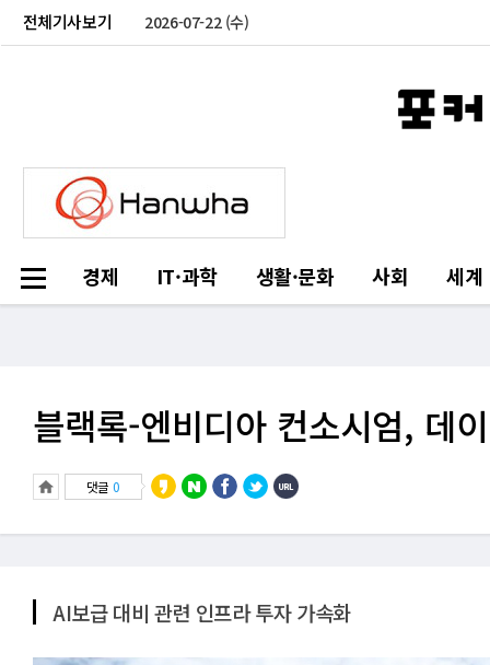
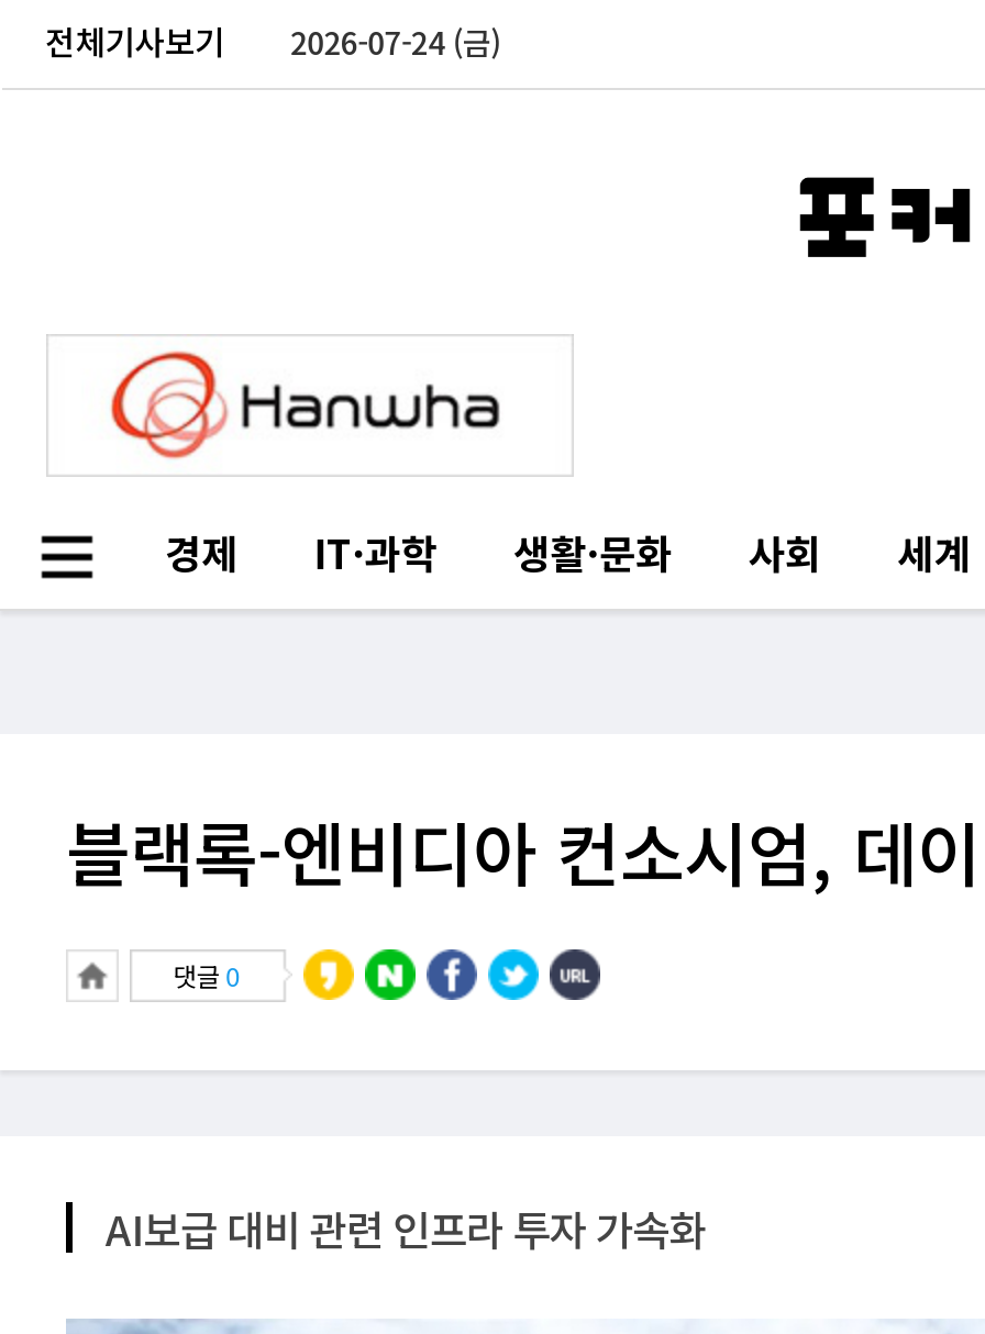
- 전체기사보기 2026-07-22 (수)
+ 전체기사보기 2026-07-24 (금)
